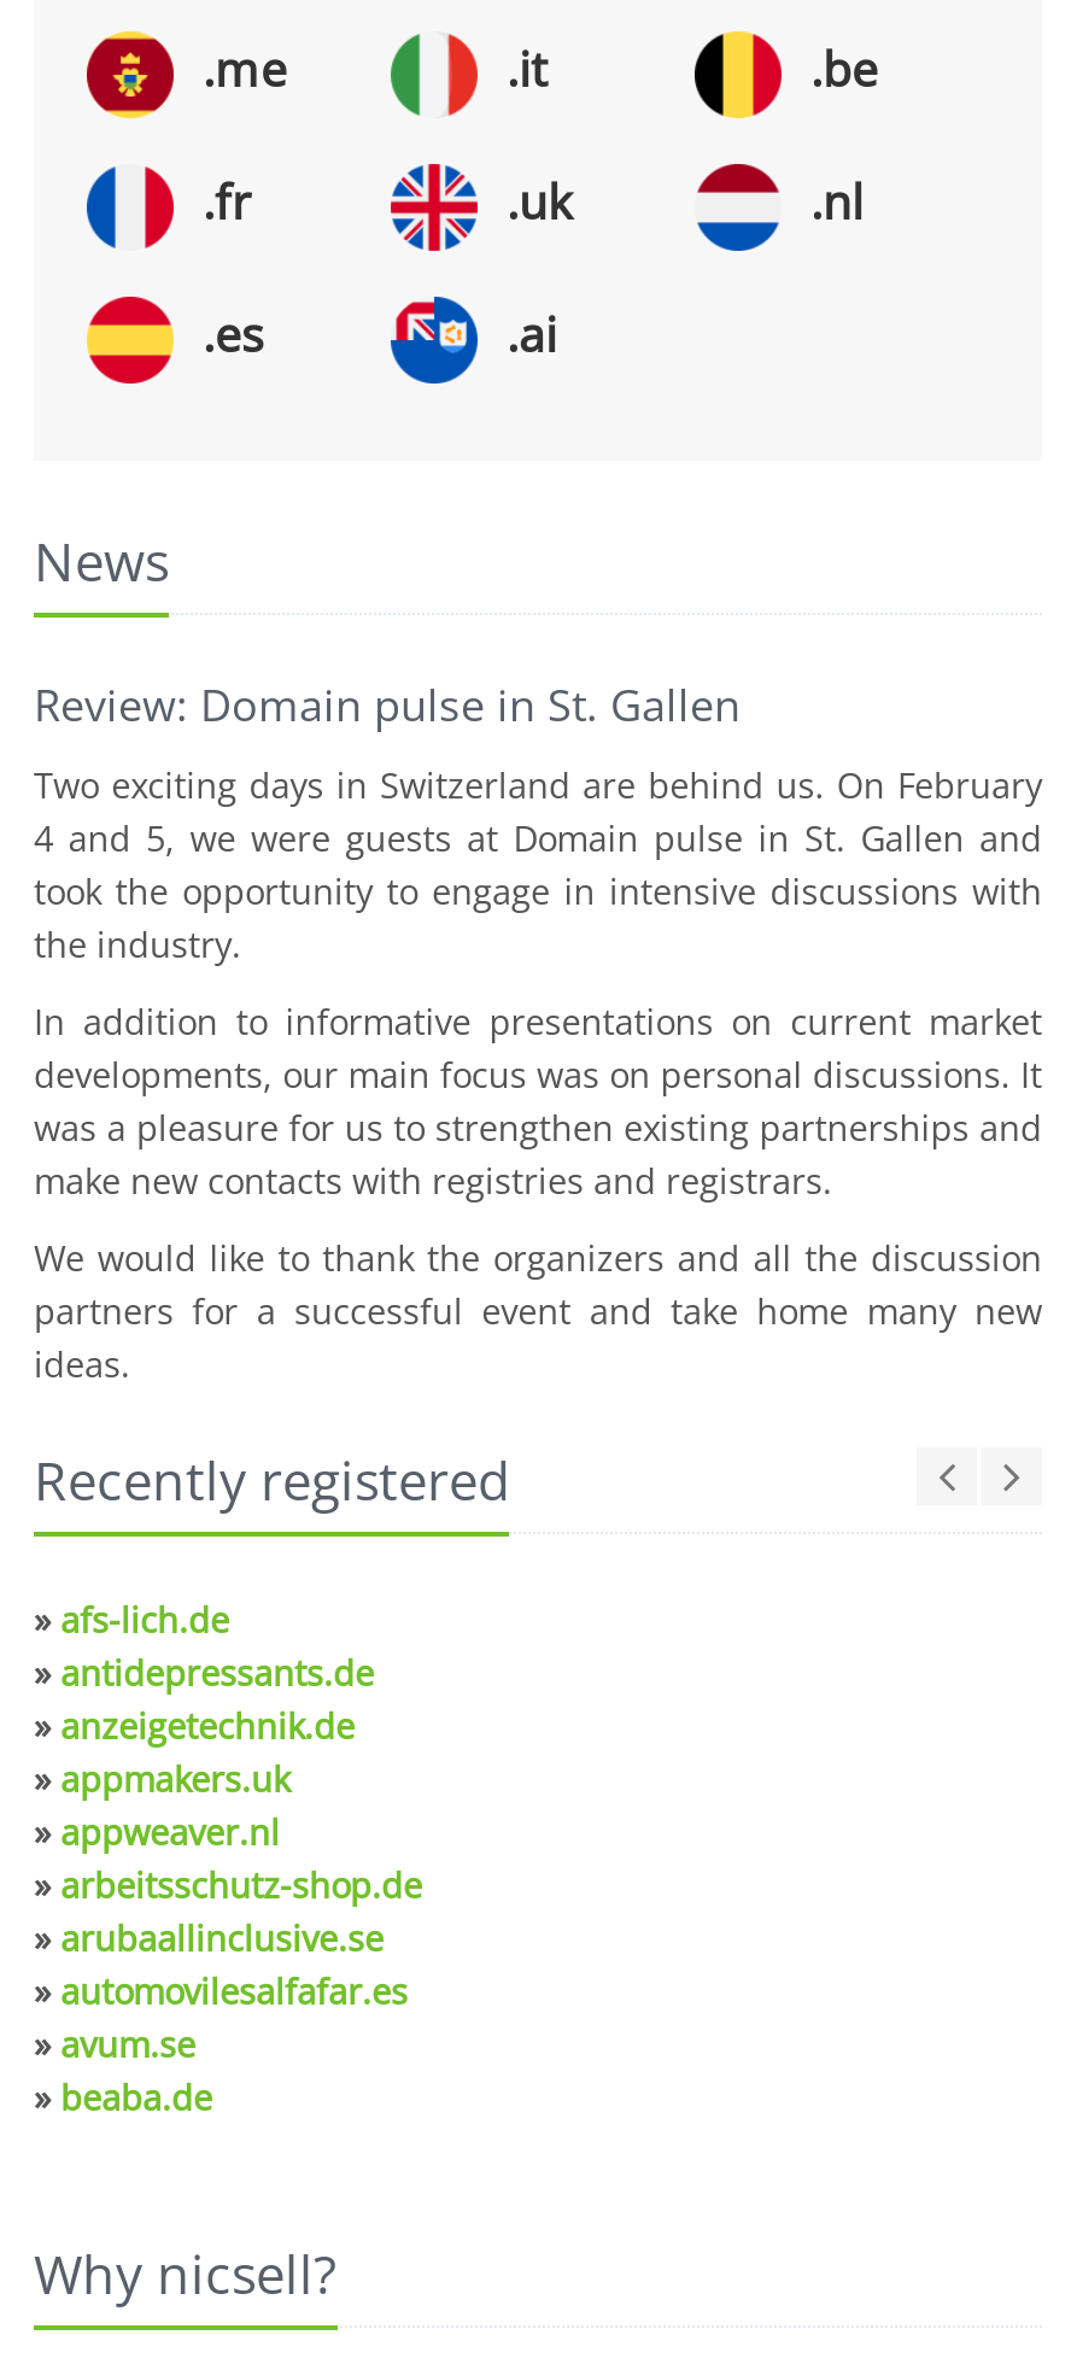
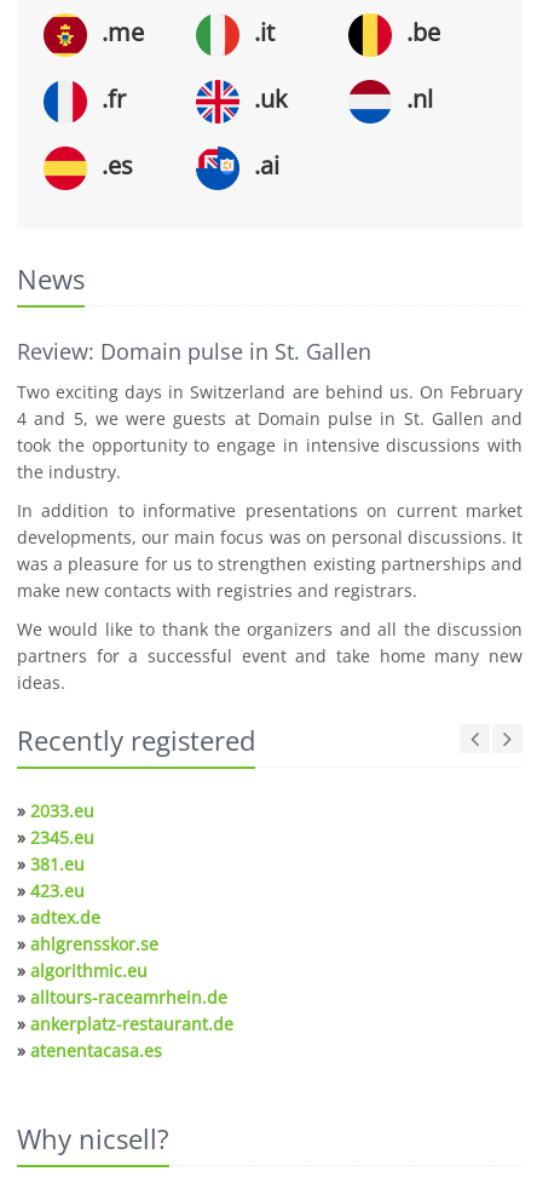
- » afs-lich.de
- » antidepressants.de
- » anzeigetechnik.de
- » appmakers.uk
- » appweaver.nl
- » arbeitsschutz-shop.de
- » arubaallinclusive.se
- » automovilesalfafar.es
- » avum.se
- » beaba.de
+ » 2033.eu
+ » 2345.eu
+ » 381.eu
+ » 423.eu
+ » adtex.de
+ » ahlgrensskor.se
+ » algorithmic.eu
+ » alltours-raceamrhein.de
+ » ankerplatz-restaurant.de
+ » atenentacasa.es
